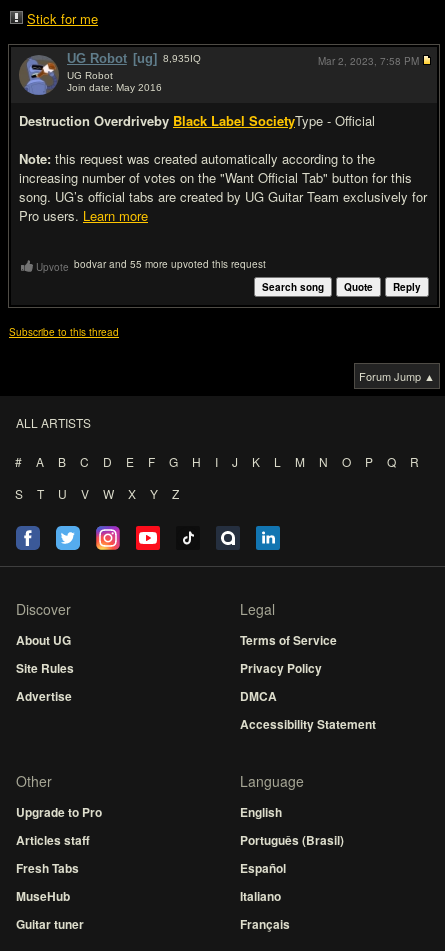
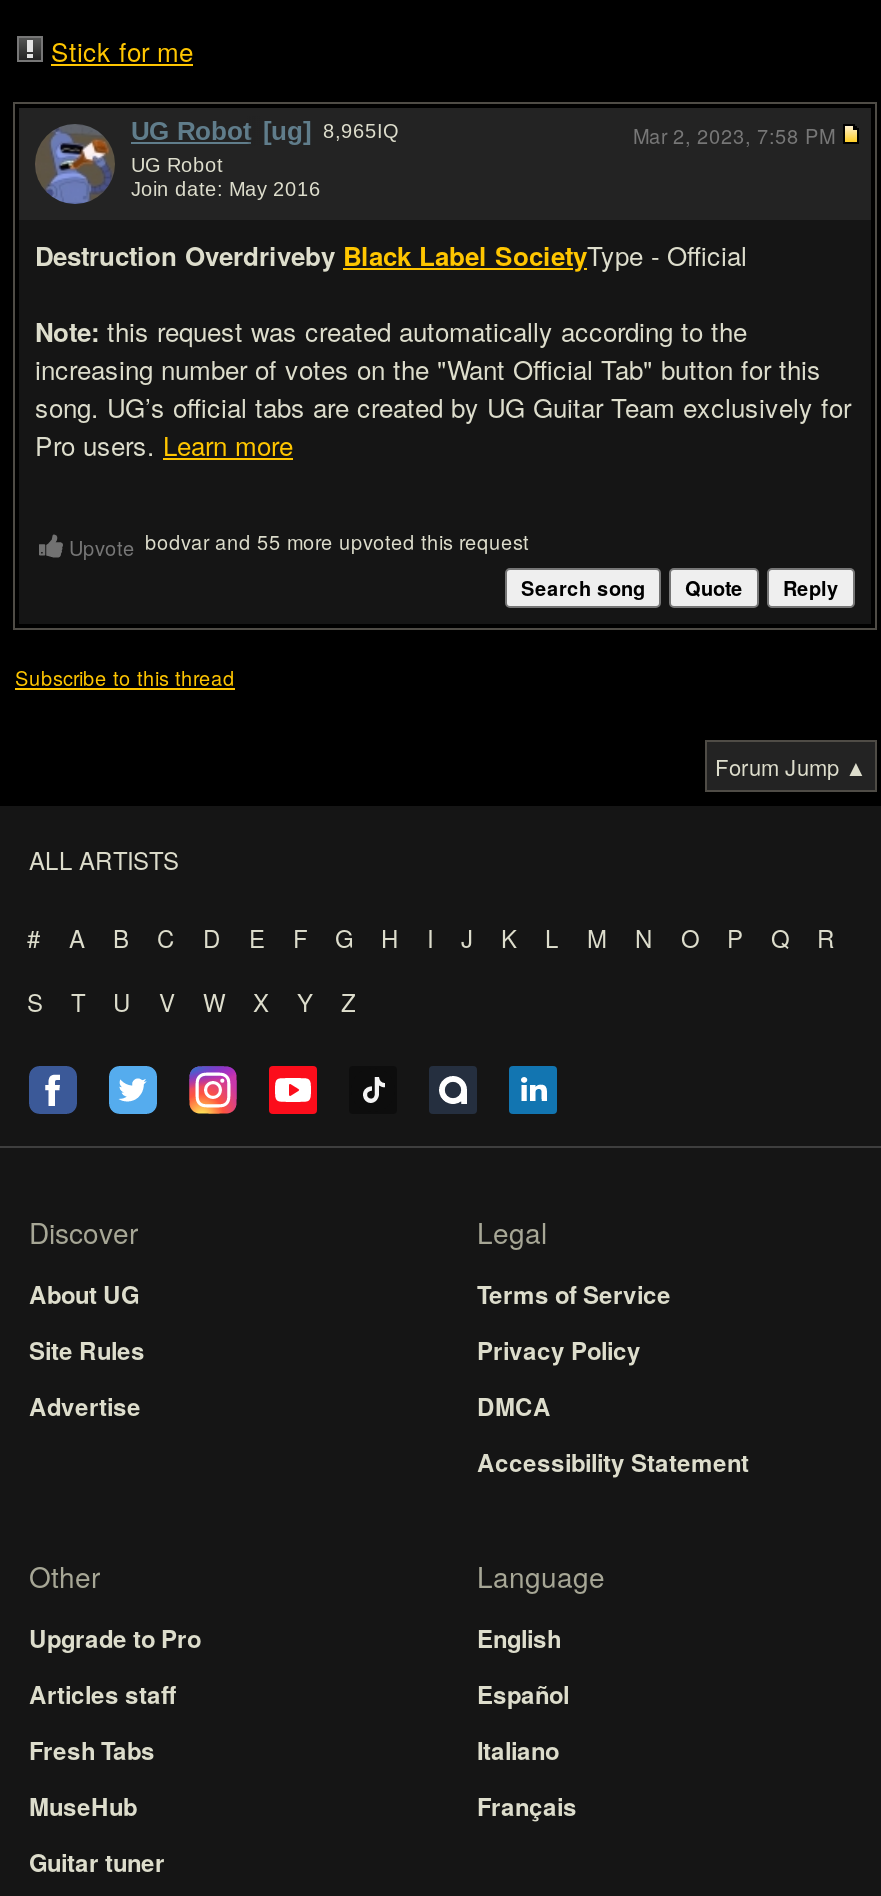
- UG Robot [ug] 8,935IQ
+ UG Robot [ug] 8,965IQ

- Português (Brasil)

moved up: Español | Italiano | Français
